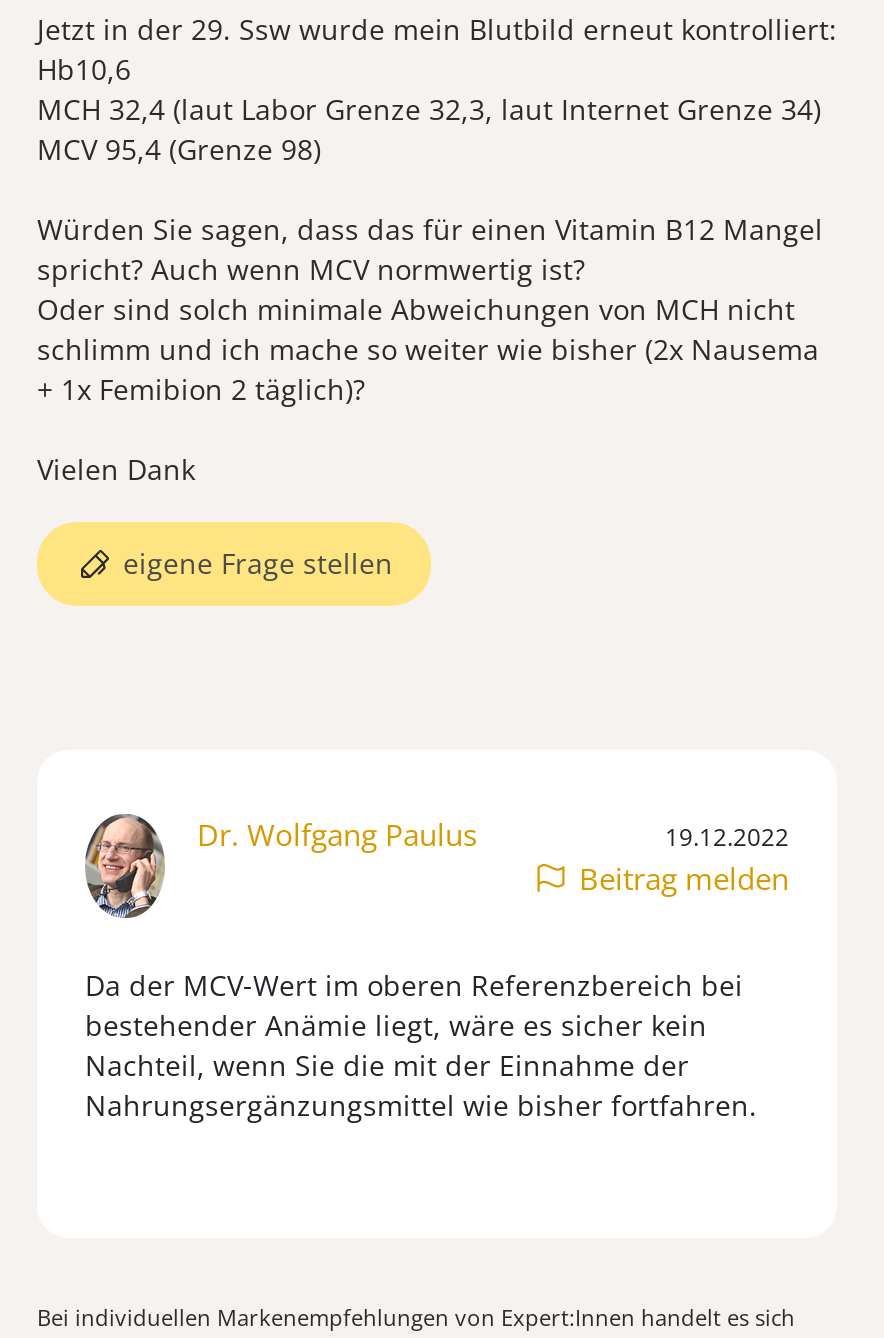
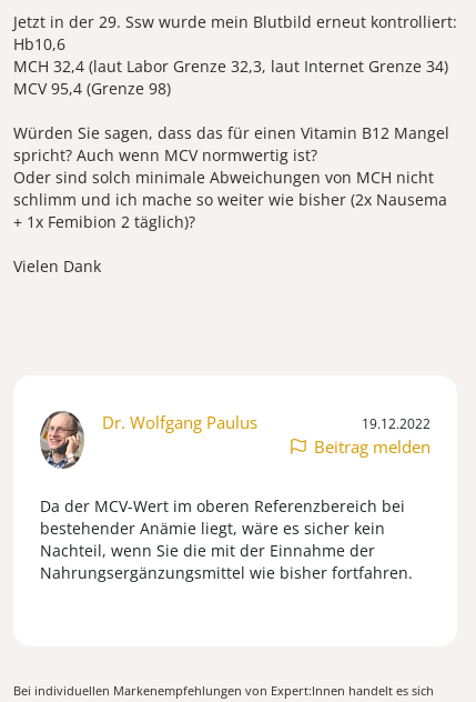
- eigene Frage stellen
